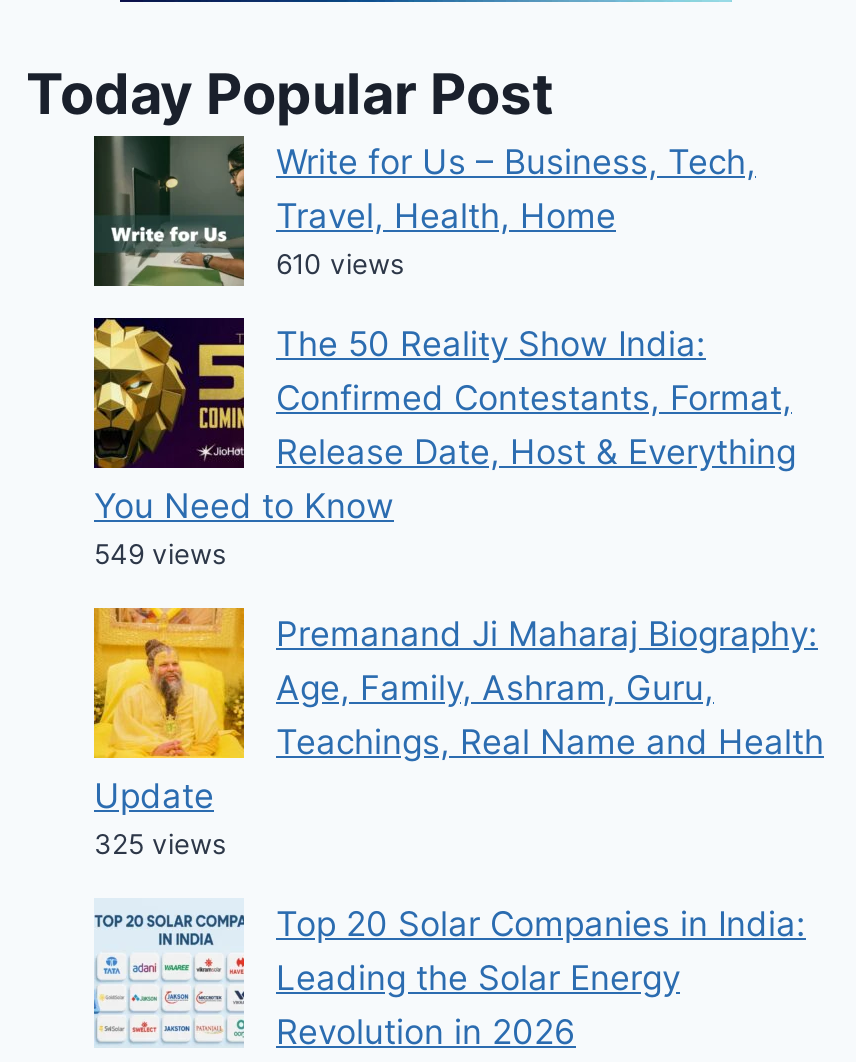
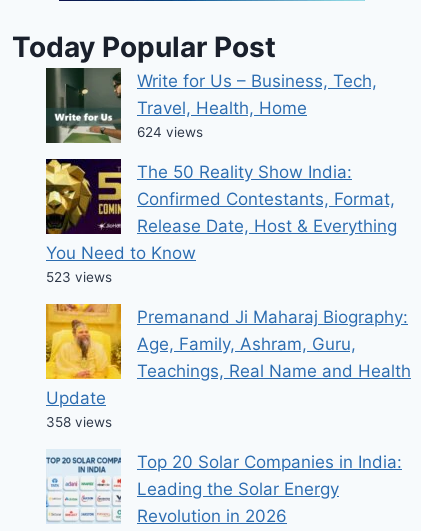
- 610 views
+ 624 views

- 549 views
+ 523 views

- 325 views
+ 358 views
